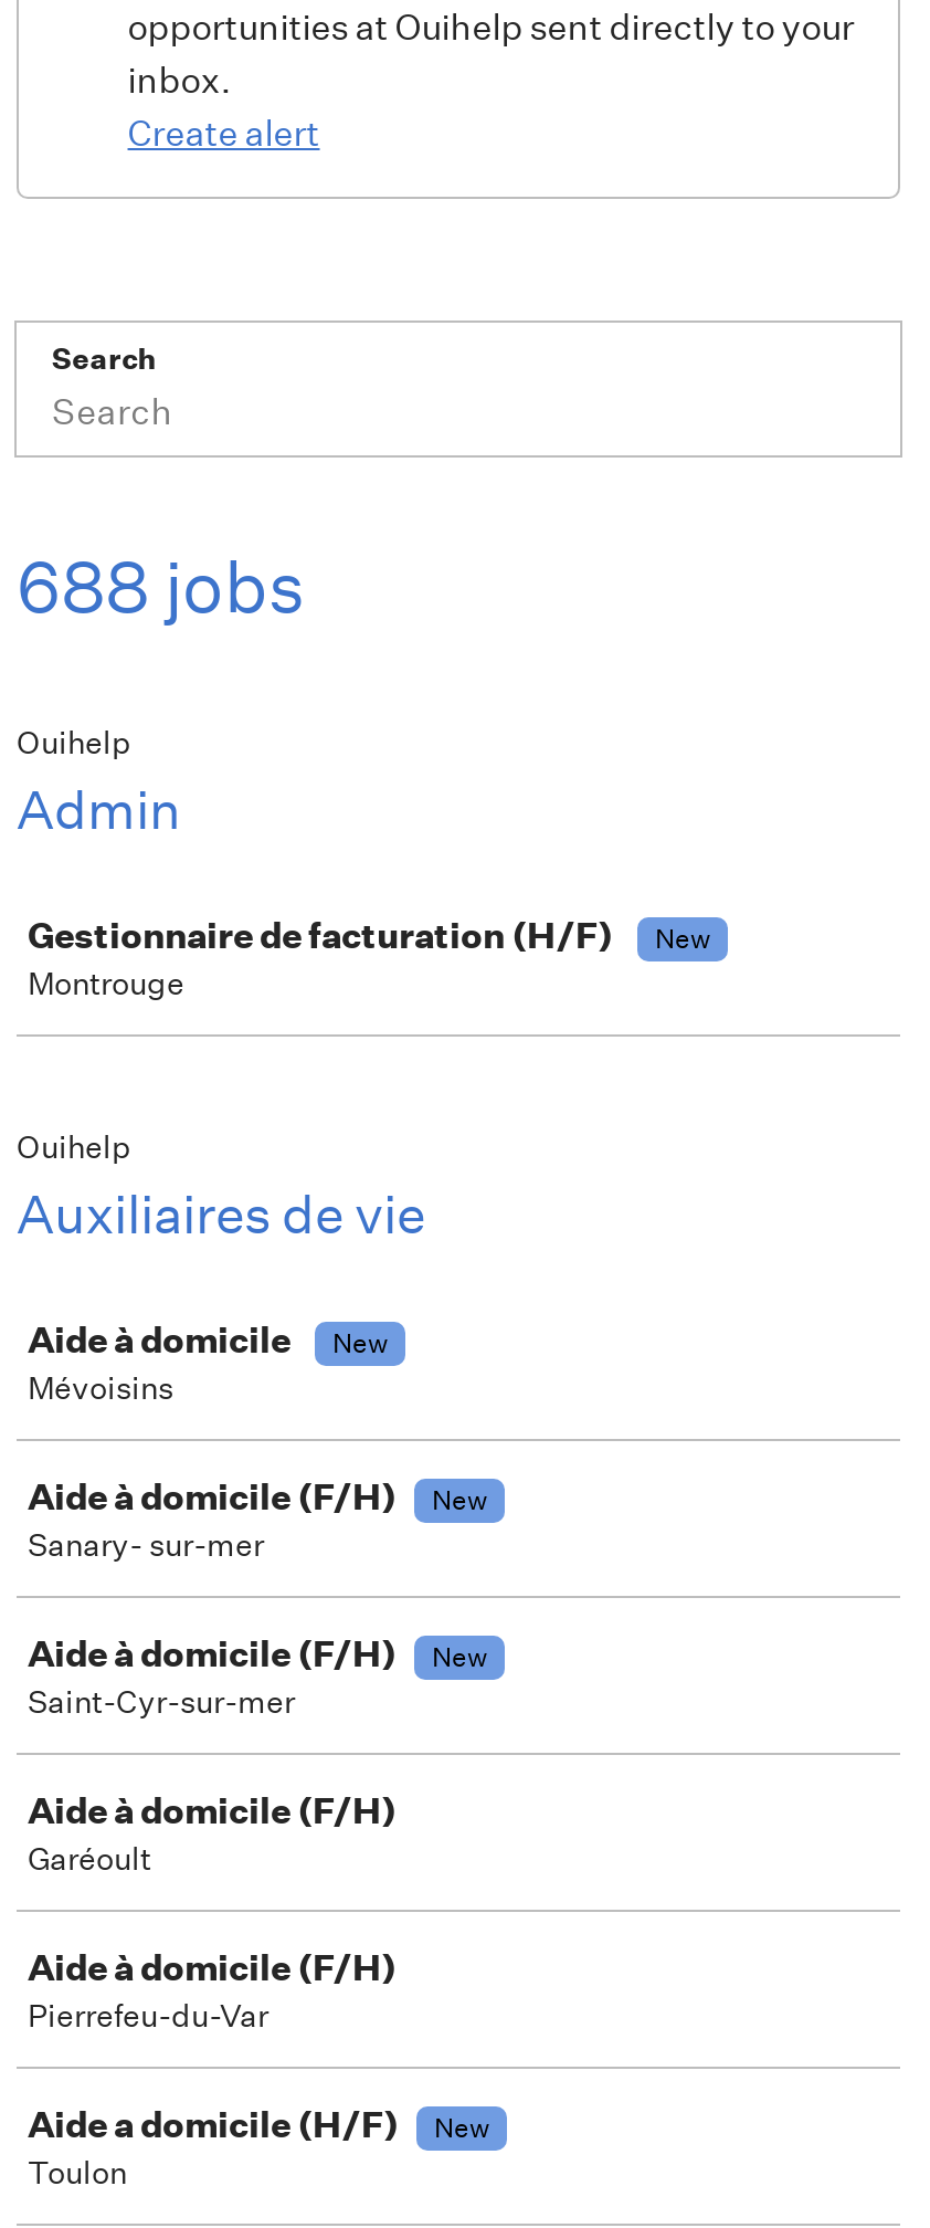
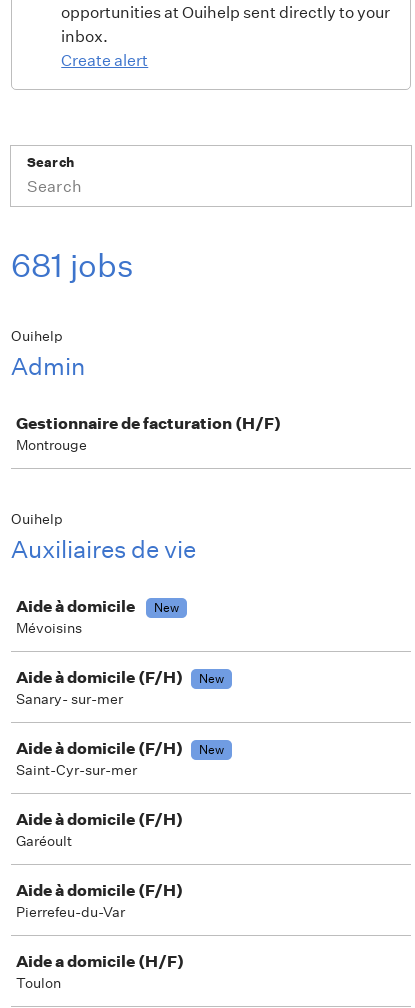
- 688 jobs
+ 681 jobs

- New

- New
